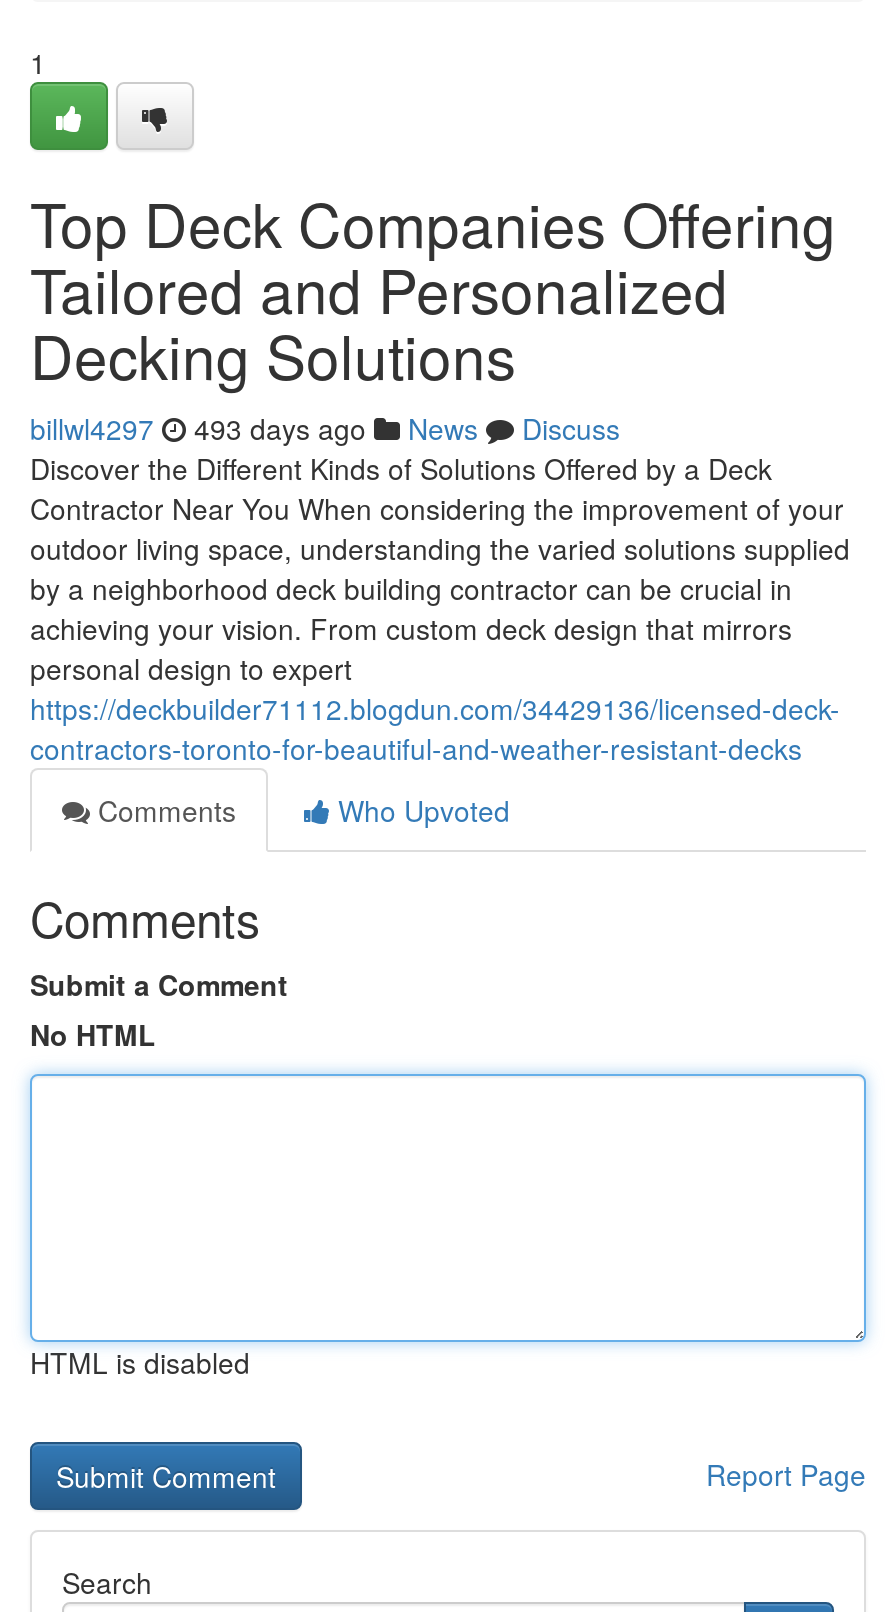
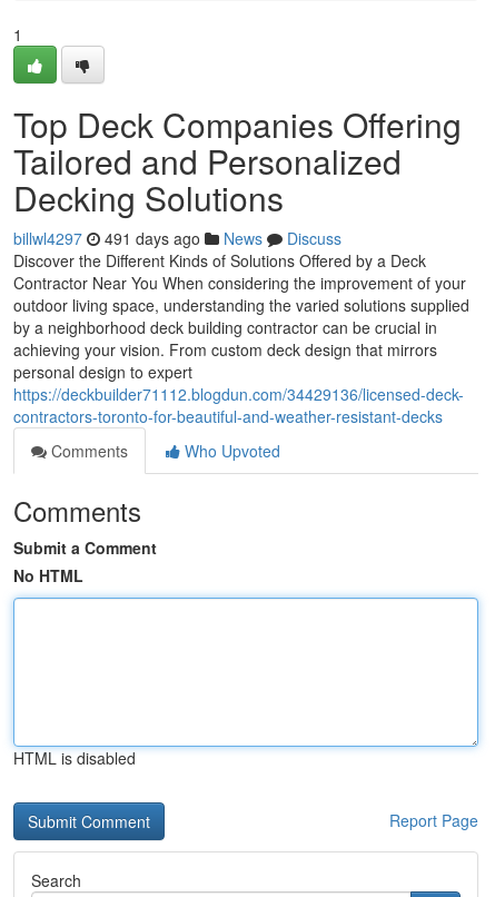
- billwl4297 493 days ago News Discuss
+ billwl4297 491 days ago News Discuss
